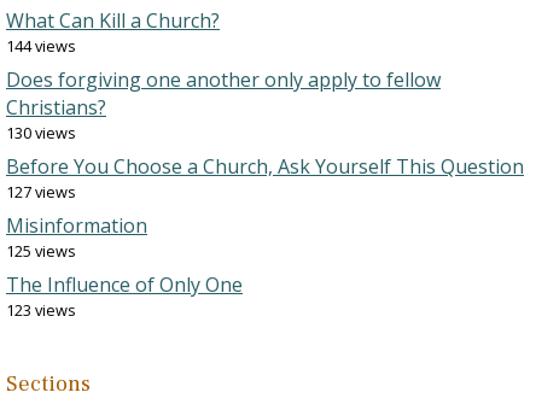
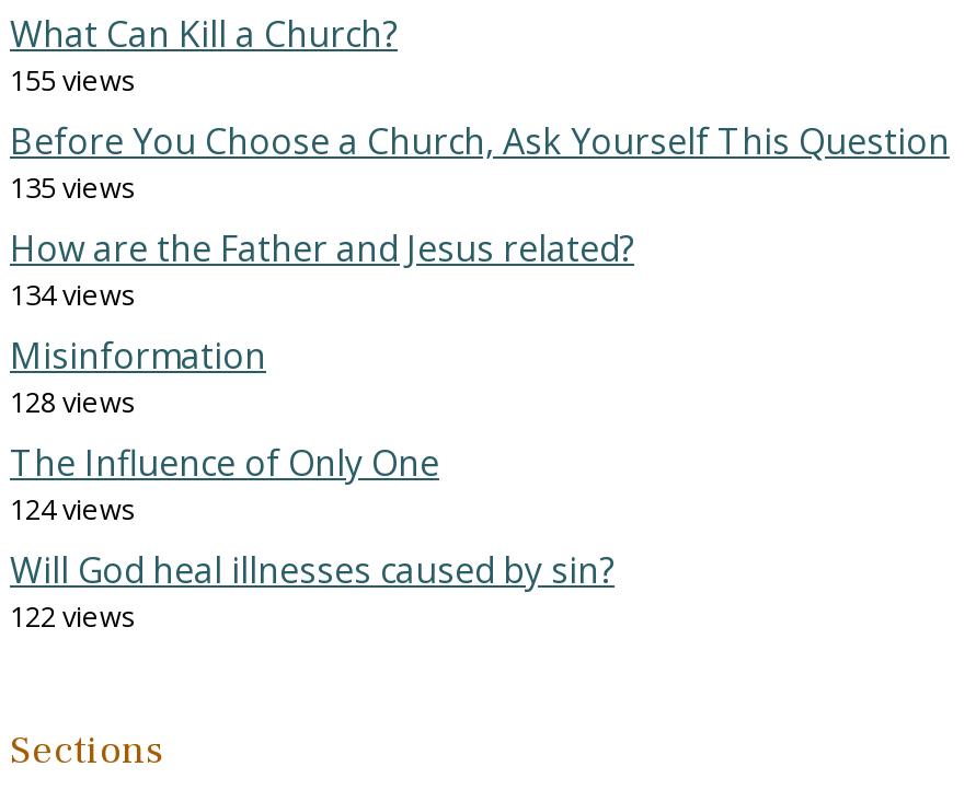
- 144 views
- Does forgiving one another only apply to fellow
- Christians?
- 130 views
+ 155 views

moved up: Before You Choose a Church, Ask Yourself This Question

- 127 views
+ 135 views
+ How are the Father and Jesus related?
+ 134 views

moved up: Misinformation

- 125 views
+ 128 views

moved up: The Influence of Only One

- 123 views
+ 124 views
+ Will God heal illnesses caused by sin?
+ 122 views
